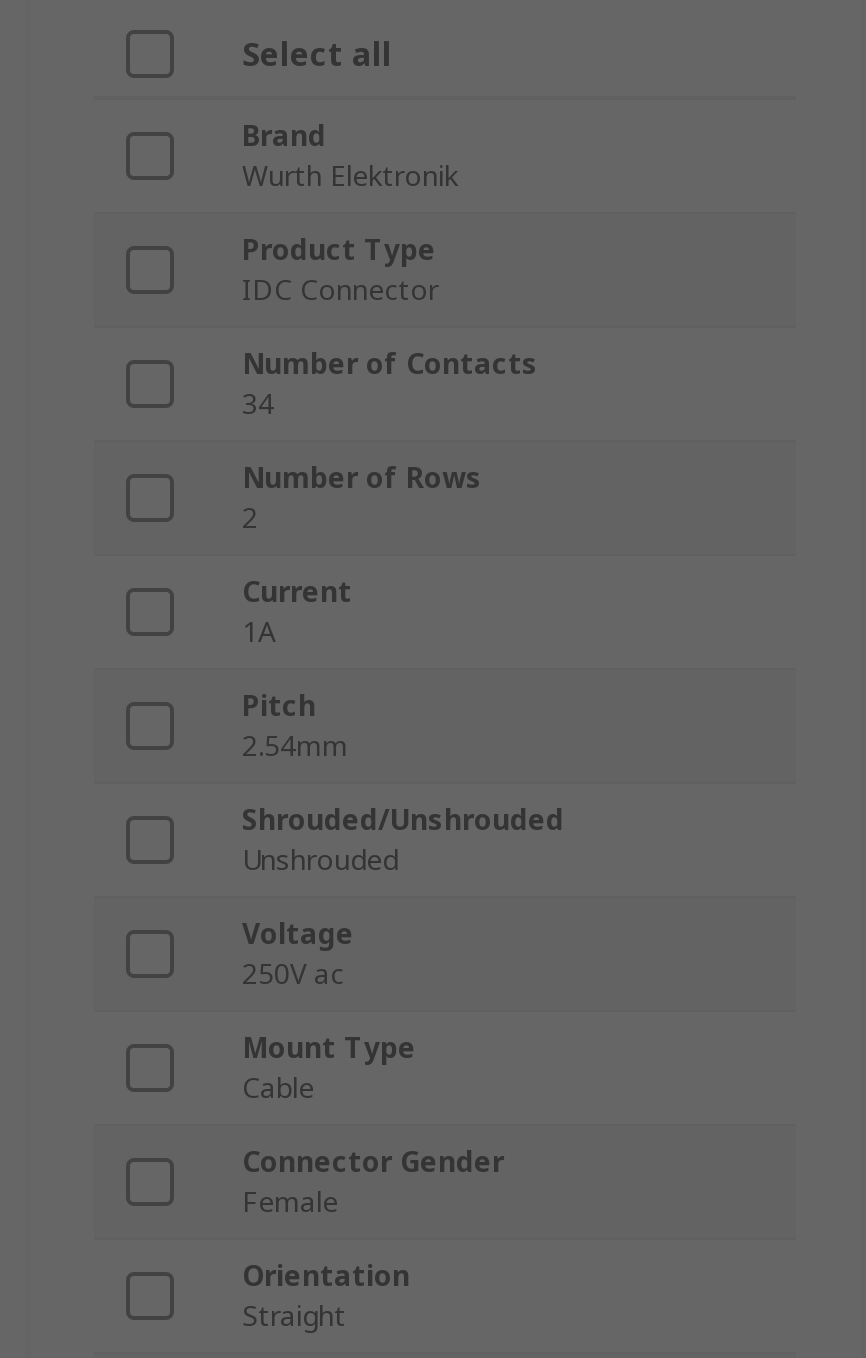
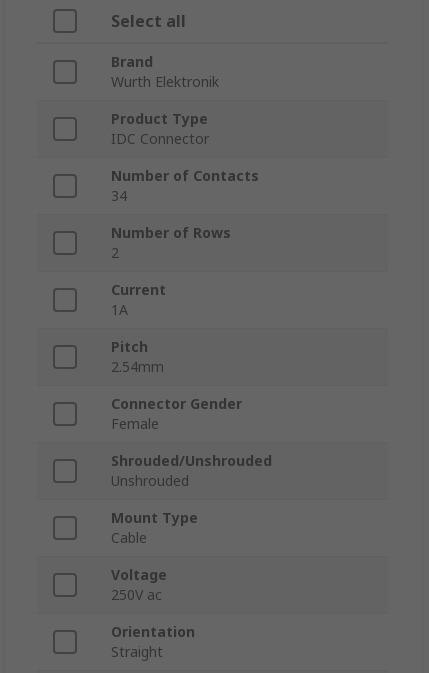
moved down: Shrouded/Unshrouded | Unshrouded | Mount Type | Cable | Voltage | 250V ac

moved up: Connector Gender | Female
